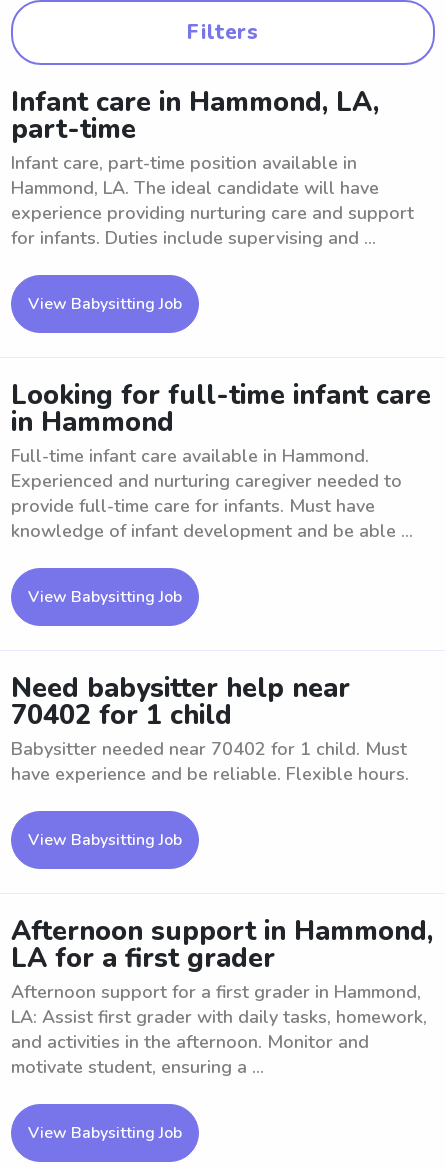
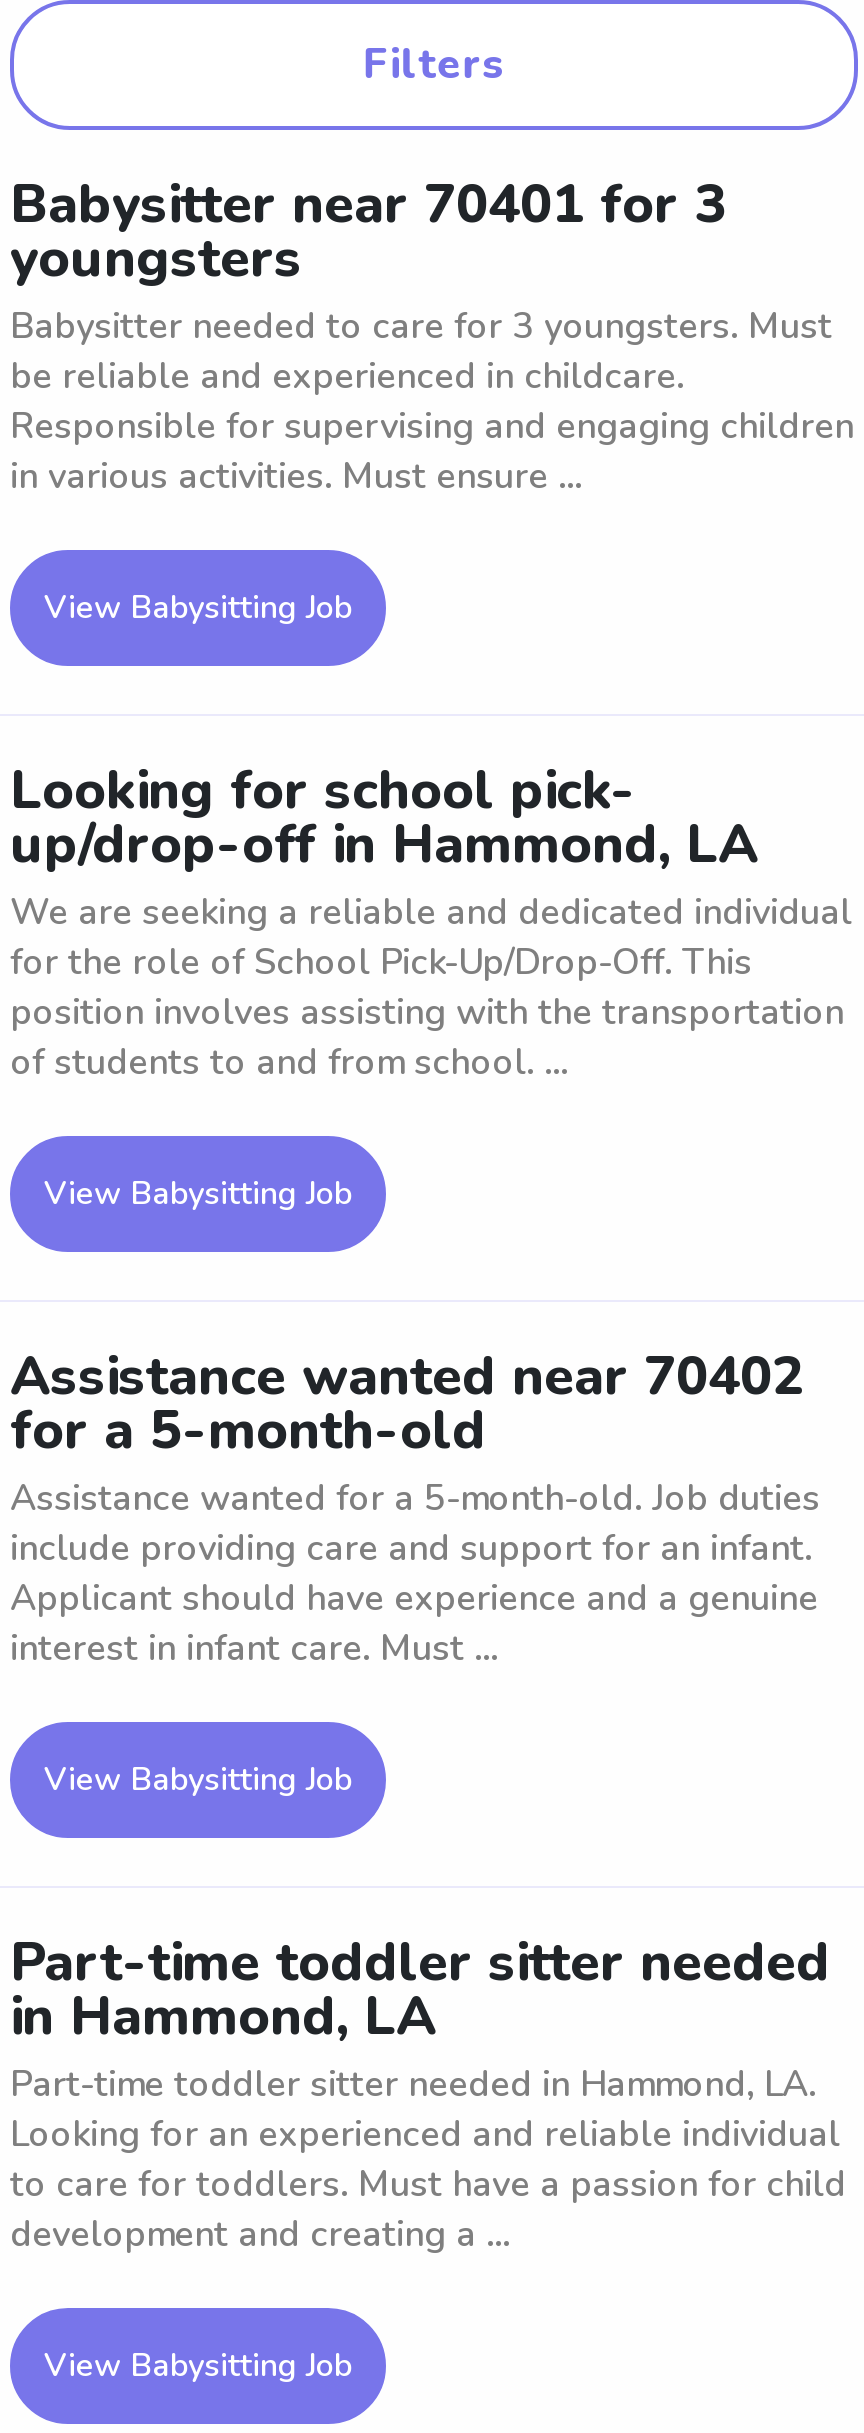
- Infant care in Hammond, LA,
- part-time
- Infant care, part-time position available in
- Hammond, LA. The ideal candidate will have
- experience providing nurturing care and support
- for infants. Duties include supervising and ...
+ Babysitter near 70401 for 3
+ youngsters
+ Babysitter needed to care for 3 youngsters. Must
+ be reliable and experienced in childcare.
+ Responsible for supervising and engaging children
+ in various activities. Must ensure ...

- Looking for full-time infant care
- in Hammond
- Full-time infant care available in Hammond.
- Experienced and nurturing caregiver needed to
- provide full-time care for infants. Must have
- knowledge of infant development and be able ...
+ Looking for school pick-
+ up/drop-off in Hammond, LA
+ We are seeking a reliable and dedicated individual
+ for the role of School Pick-Up/Drop-Off. This
+ position involves assisting with the transportation
+ of students to and from school. ...

- Need babysitter help near
- 70402 for 1 child
- Babysitter needed near 70402 for 1 child. Must
- have experience and be reliable. Flexible hours.
+ Assistance wanted near 70402
+ for a 5-month-old
+ Assistance wanted for a 5-month-old. Job duties
+ include providing care and support for an infant.
+ Applicant should have experience and a genuine
+ interest in infant care. Must ...

- Afternoon support in Hammond,
- LA for a first grader
- Afternoon support for a first grader in Hammond,
- LA: Assist first grader with daily tasks, homework,
- and activities in the afternoon. Monitor and
- motivate student, ensuring a ...
+ Part-time toddler sitter needed
+ in Hammond, LA
+ Part-time toddler sitter needed in Hammond, LA.
+ Looking for an experienced and reliable individual
+ to care for toddlers. Must have a passion for child
+ development and creating a ...
